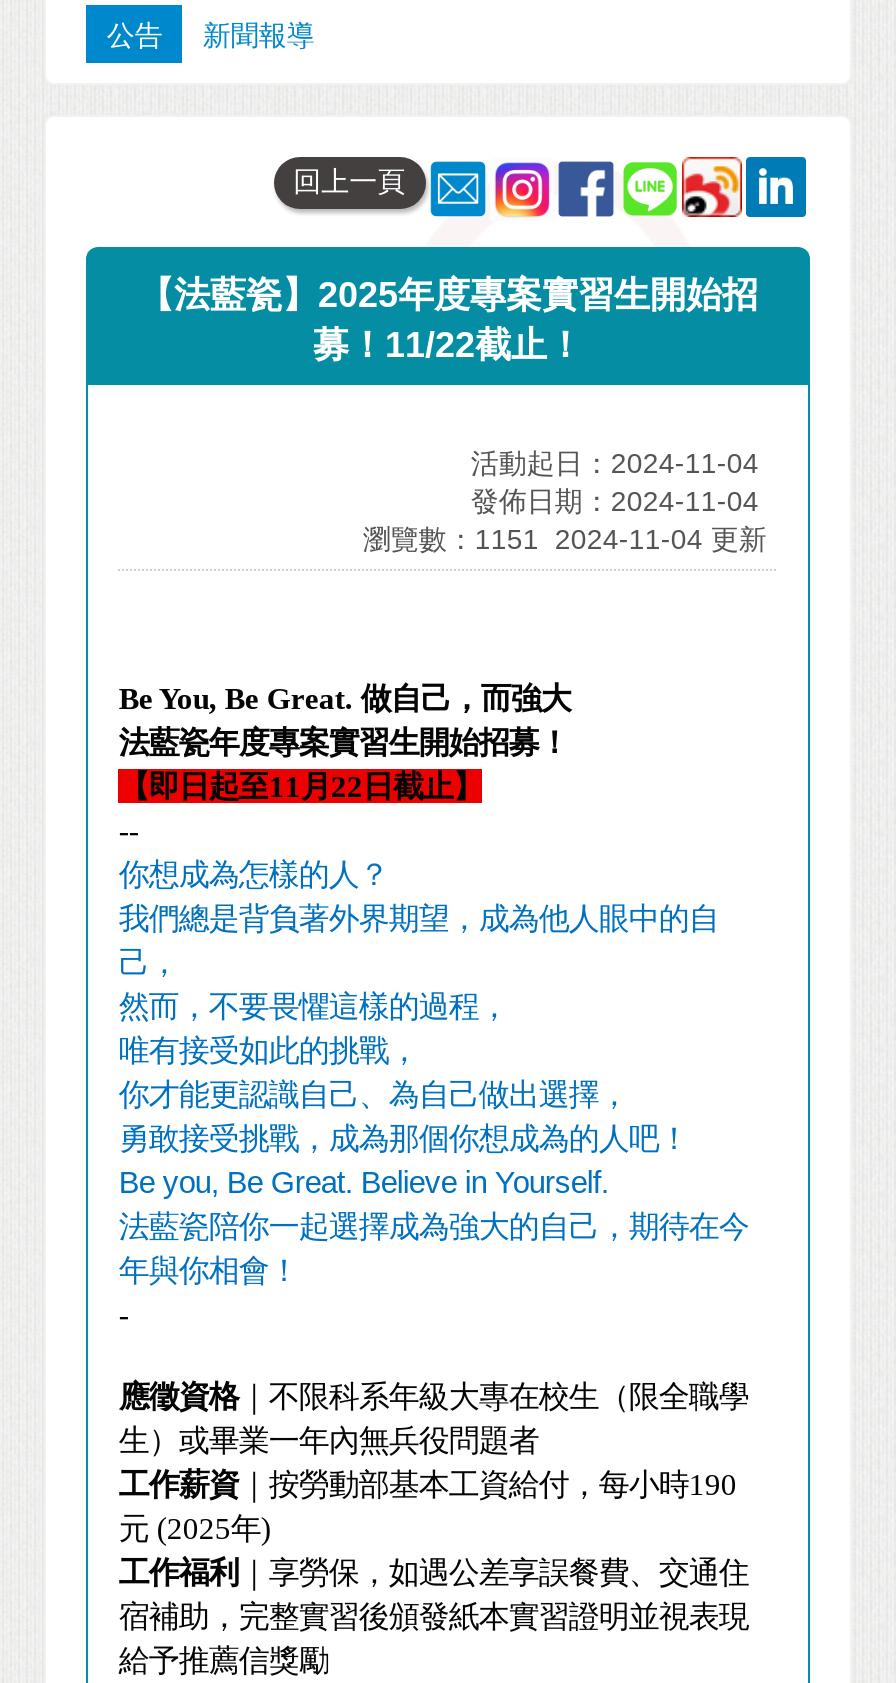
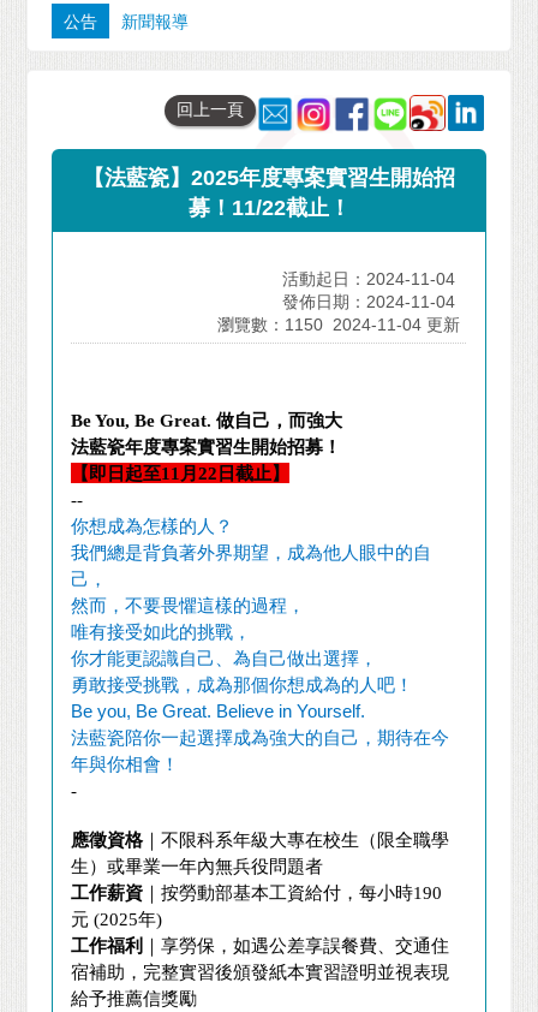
- 瀏覽數：1151 2024-11-04 更新
+ 瀏覽數：1150 2024-11-04 更新
